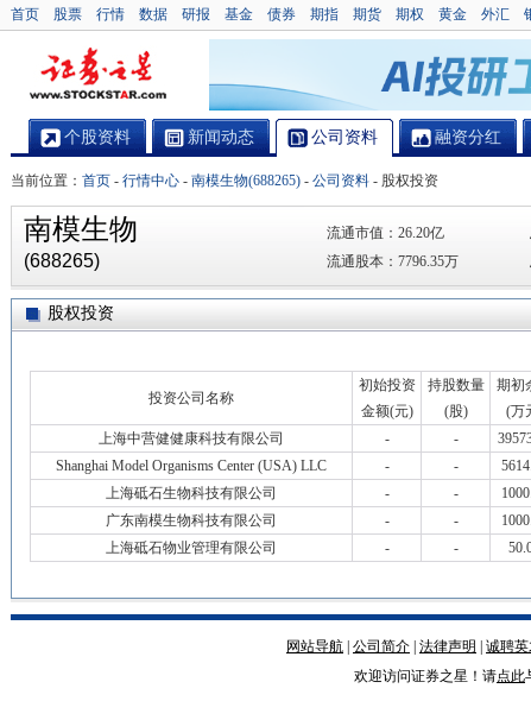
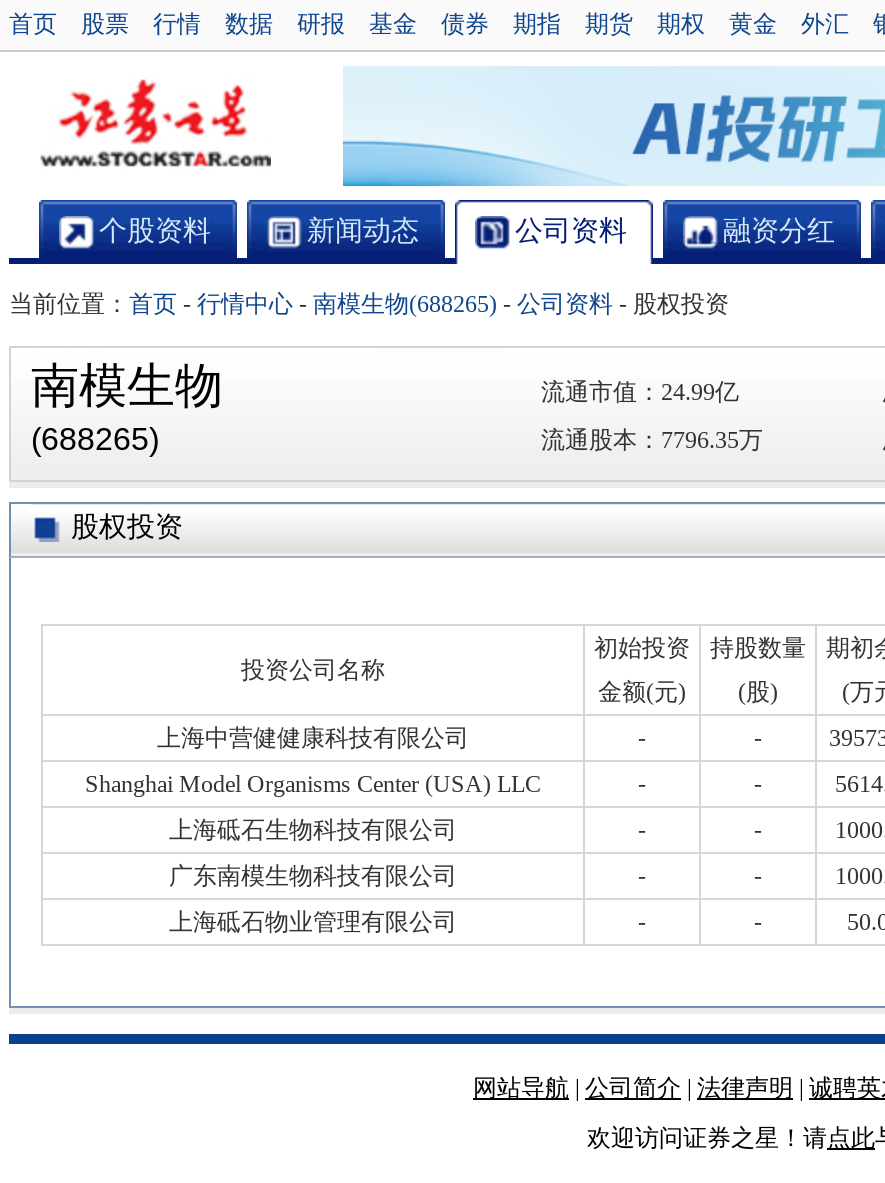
- 流通市值：26.20亿
+ 流通市值：24.99亿
